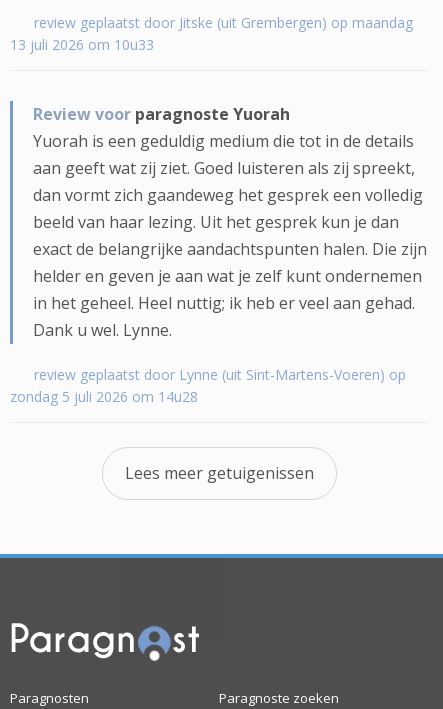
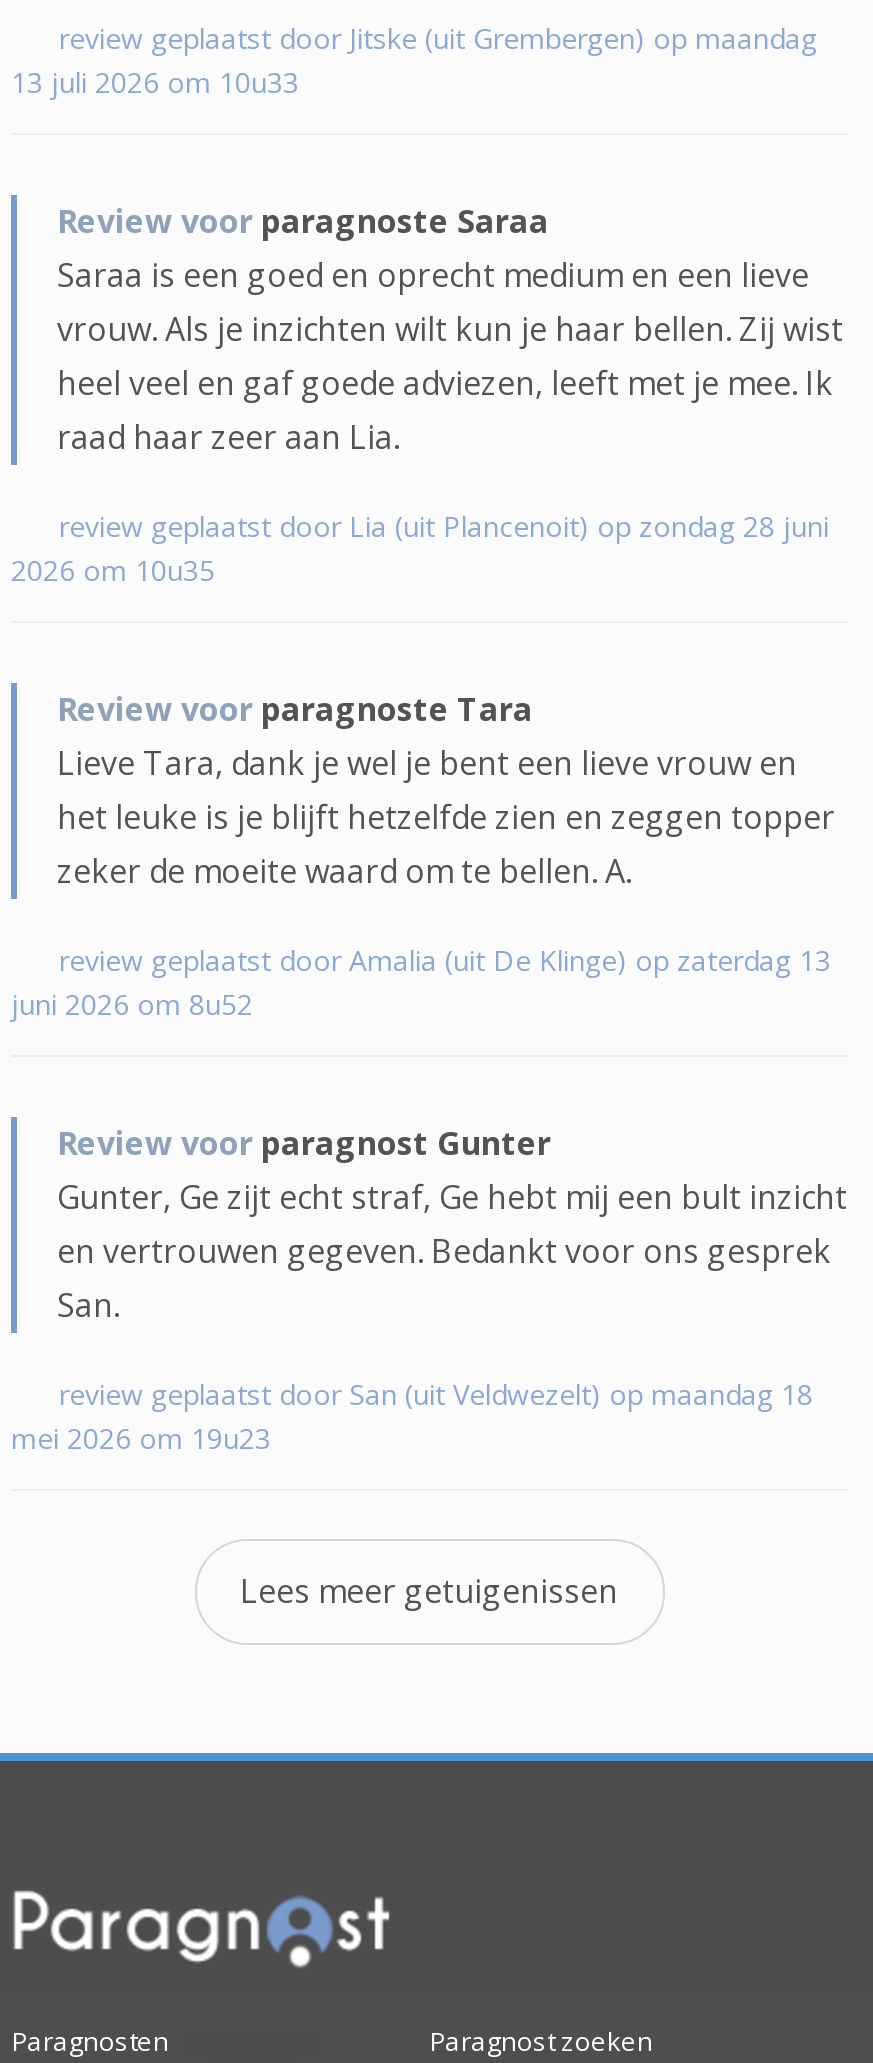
- Review voor paragnoste Yuorah
- Yuorah is een geduldig medium die tot in de details
- aan geeft wat zij ziet. Goed luisteren als zij spreekt,
- dan vormt zich gaandeweg het gesprek een volledig
- beeld van haar lezing. Uit het gesprek kun je dan
- exact de belangrijke aandachtspunten halen. Die zijn
- helder en geven je aan wat je zelf kunt ondernemen
- in het geheel. Heel nuttig; ik heb er veel aan gehad.
- Dank u wel. Lynne.
- review geplaatst door Lynne (uit Sint-Martens-Voeren) op
- zondag 5 juli 2026 om 14u28
+ Review voor paragnoste Saraa
+ Saraa is een goed en oprecht medium en een lieve
+ vrouw. Als je inzichten wilt kun je haar bellen. Zij wist
+ heel veel en gaf goede adviezen, leeft met je mee. Ik
+ raad haar zeer aan Lia.
+ review geplaatst door Lia (uit Plancenoit) op zondag 28 juni
+ 2026 om 10u35
+ Review voor paragnoste Tara
+ Lieve Tara, dank je wel je bent een lieve vrouw en
+ het leuke is je blijft hetzelfde zien en zeggen topper
+ zeker de moeite waard om te bellen. A.
+ review geplaatst door Amalia (uit De Klinge) op zaterdag 13
+ juni 2026 om 8u52
+ Review voor paragnost Gunter
+ Gunter, Ge zijt echt straf, Ge hebt mij een bult inzicht
+ en vertrouwen gegeven. Bedankt voor ons gesprek
+ San.
+ review geplaatst door San (uit Veldwezelt) op maandag 18
+ mei 2026 om 19u23

- Paragnoste zoeken
+ Paragnost zoeken
